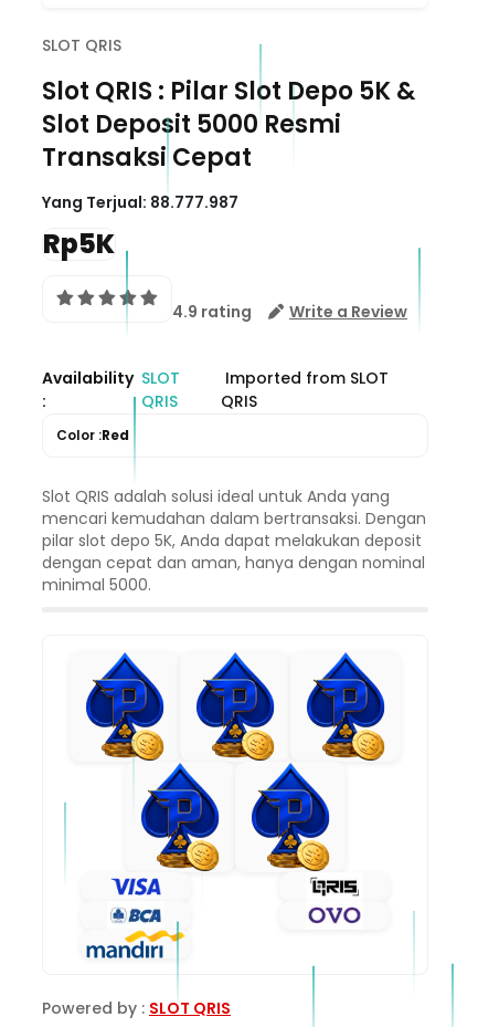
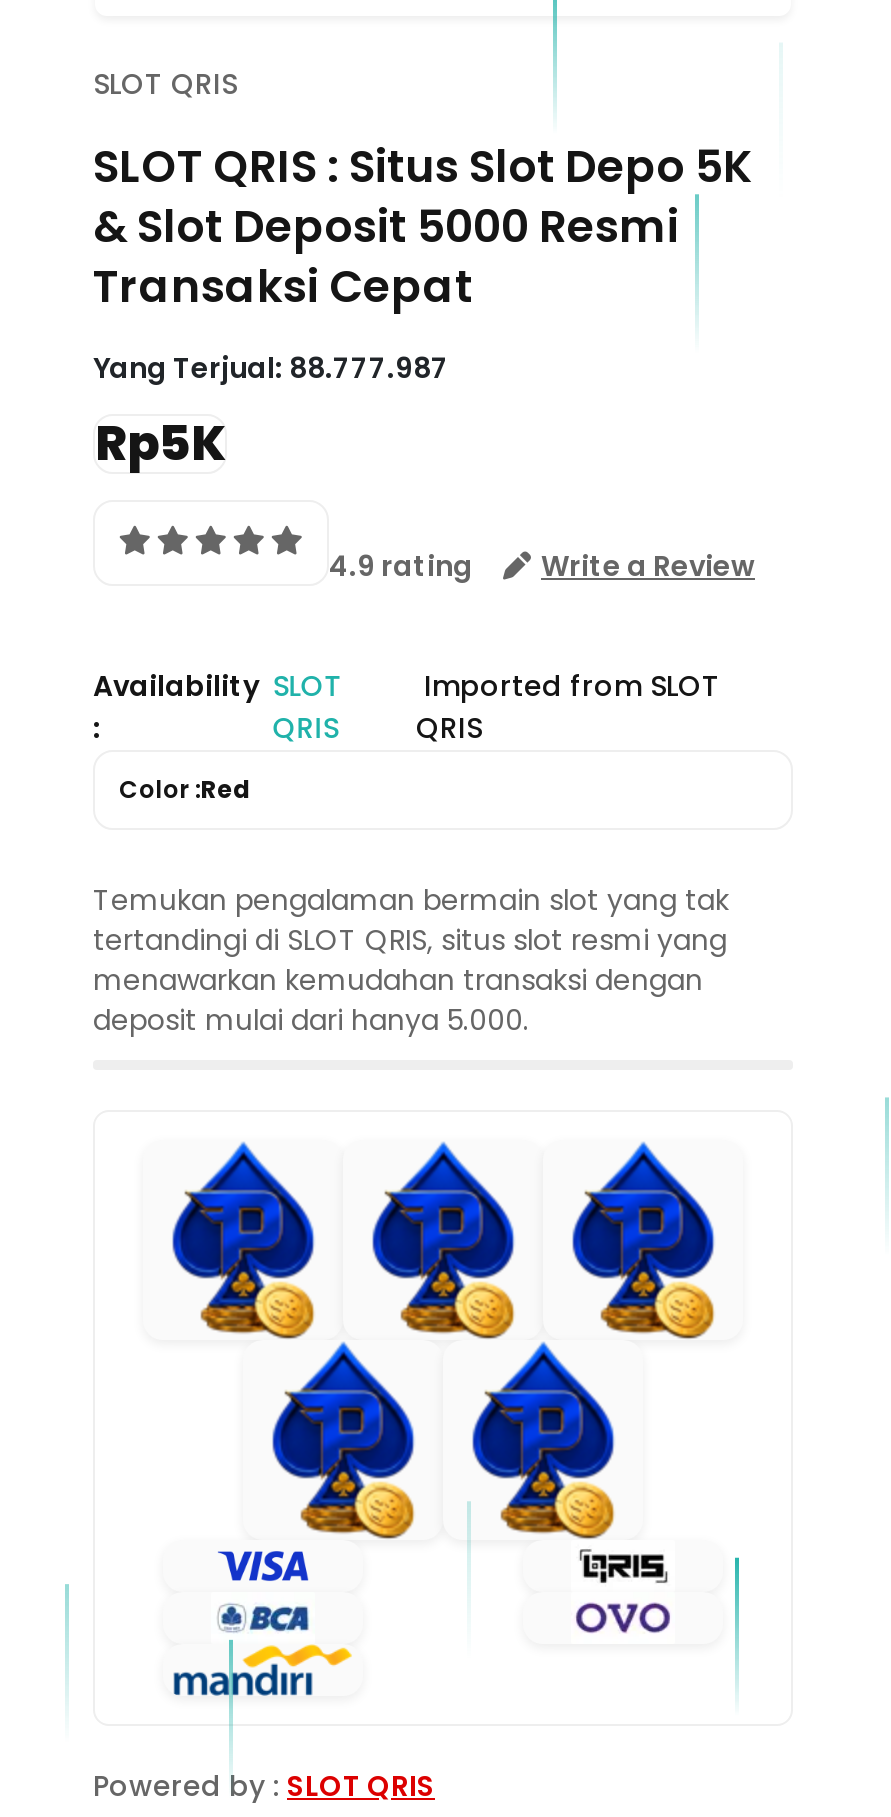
- Slot QRIS : Pilar Slot Depo 5K &
- Slot Deposit 5000 Resmi
+ SLOT QRIS : Situs Slot Depo 5K
+ & Slot Deposit 5000 Resmi

- Slot QRIS adalah solusi ideal untuk Anda yang
- mencari kemudahan dalam bertransaksi. Dengan
- pilar slot depo 5K, Anda dapat melakukan deposit
- dengan cepat dan aman, hanya dengan nominal
- minimal 5000.
+ Temukan pengalaman bermain slot yang tak
+ tertandingi di SLOT QRIS, situs slot resmi yang
+ menawarkan kemudahan transaksi dengan
+ deposit mulai dari hanya 5.000.
